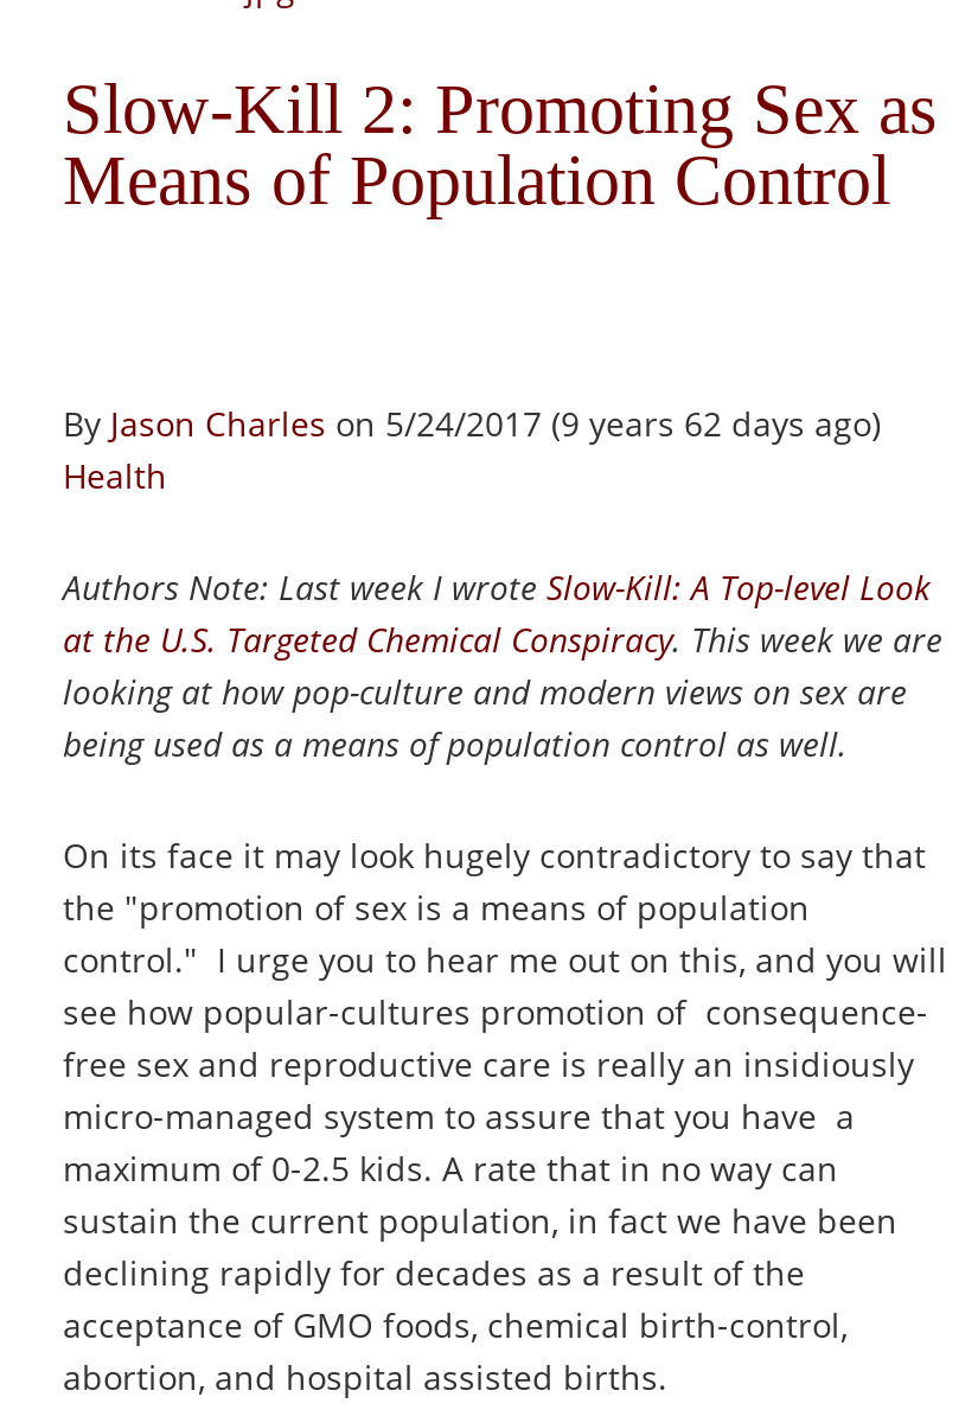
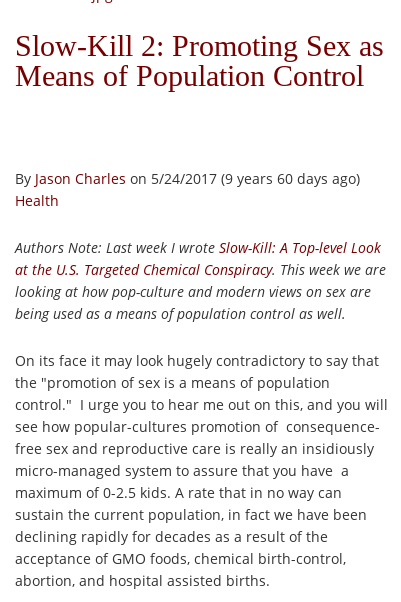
- By Jason Charles on 5/24/2017 (9 years 62 days ago)
+ By Jason Charles on 5/24/2017 (9 years 60 days ago)
